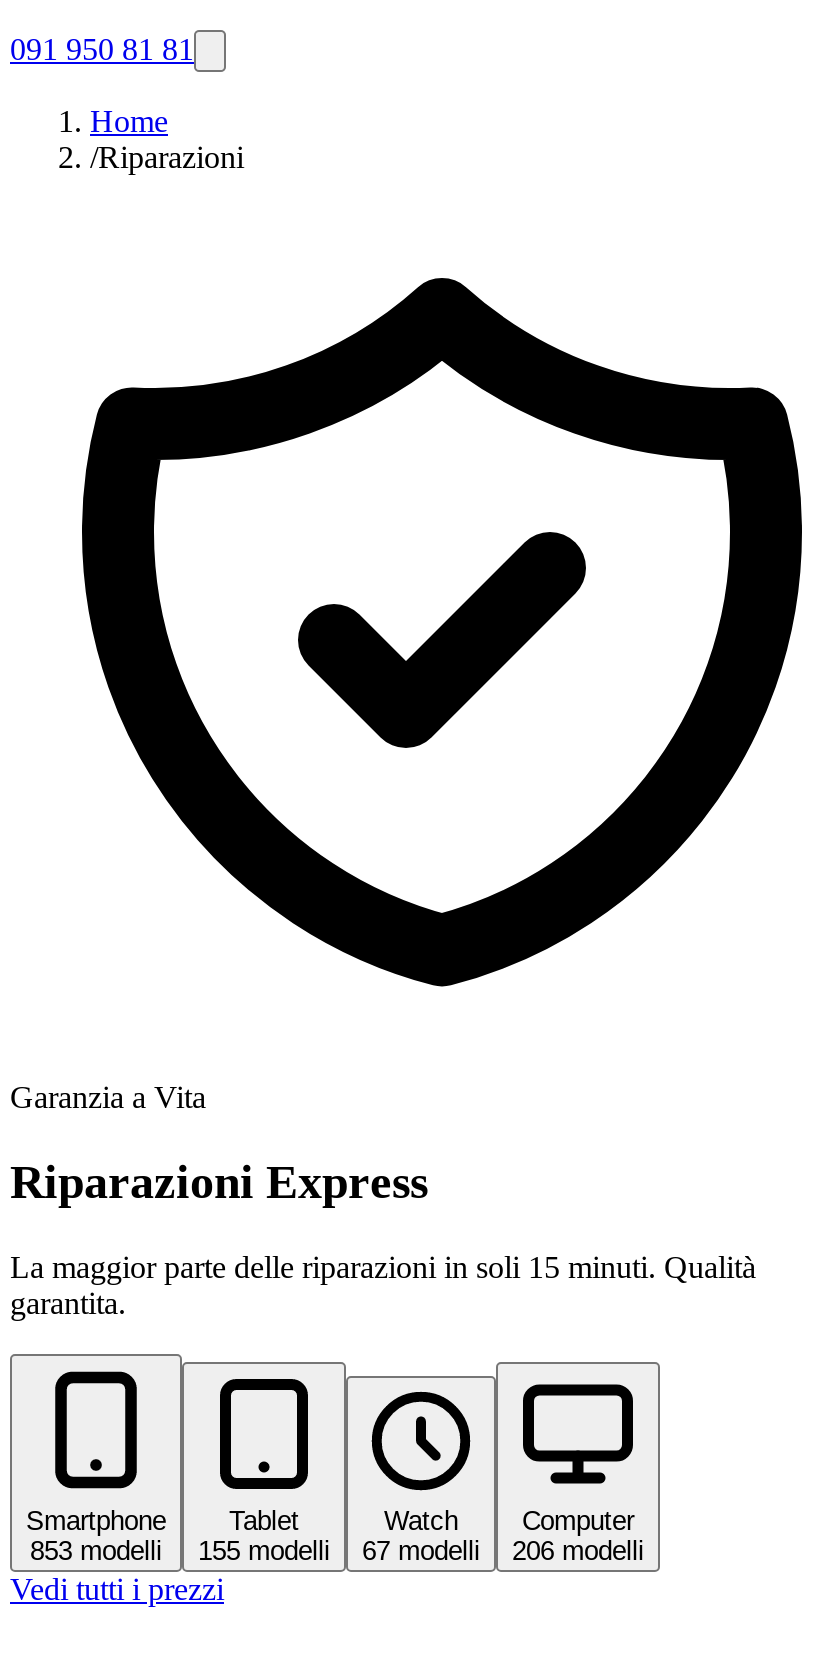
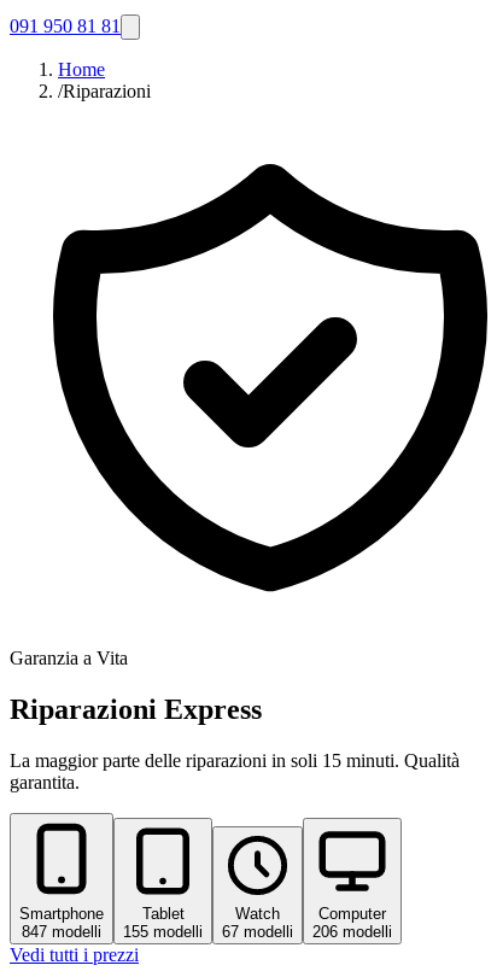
- 853 modelli 155 modelli 67 modelli 206 modelli
+ 847 modelli 155 modelli 67 modelli 206 modelli
